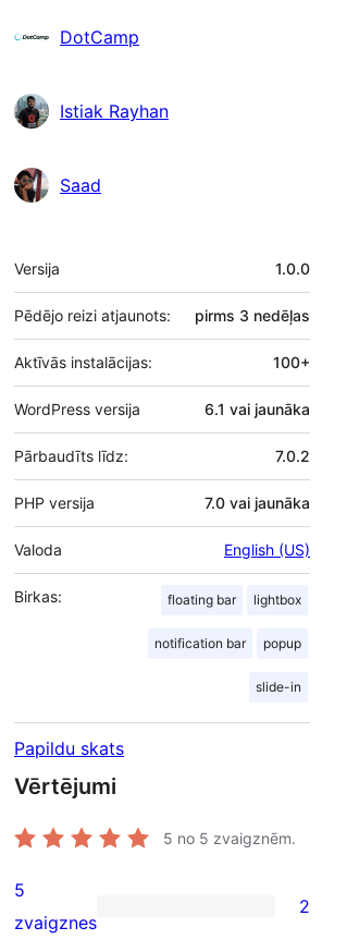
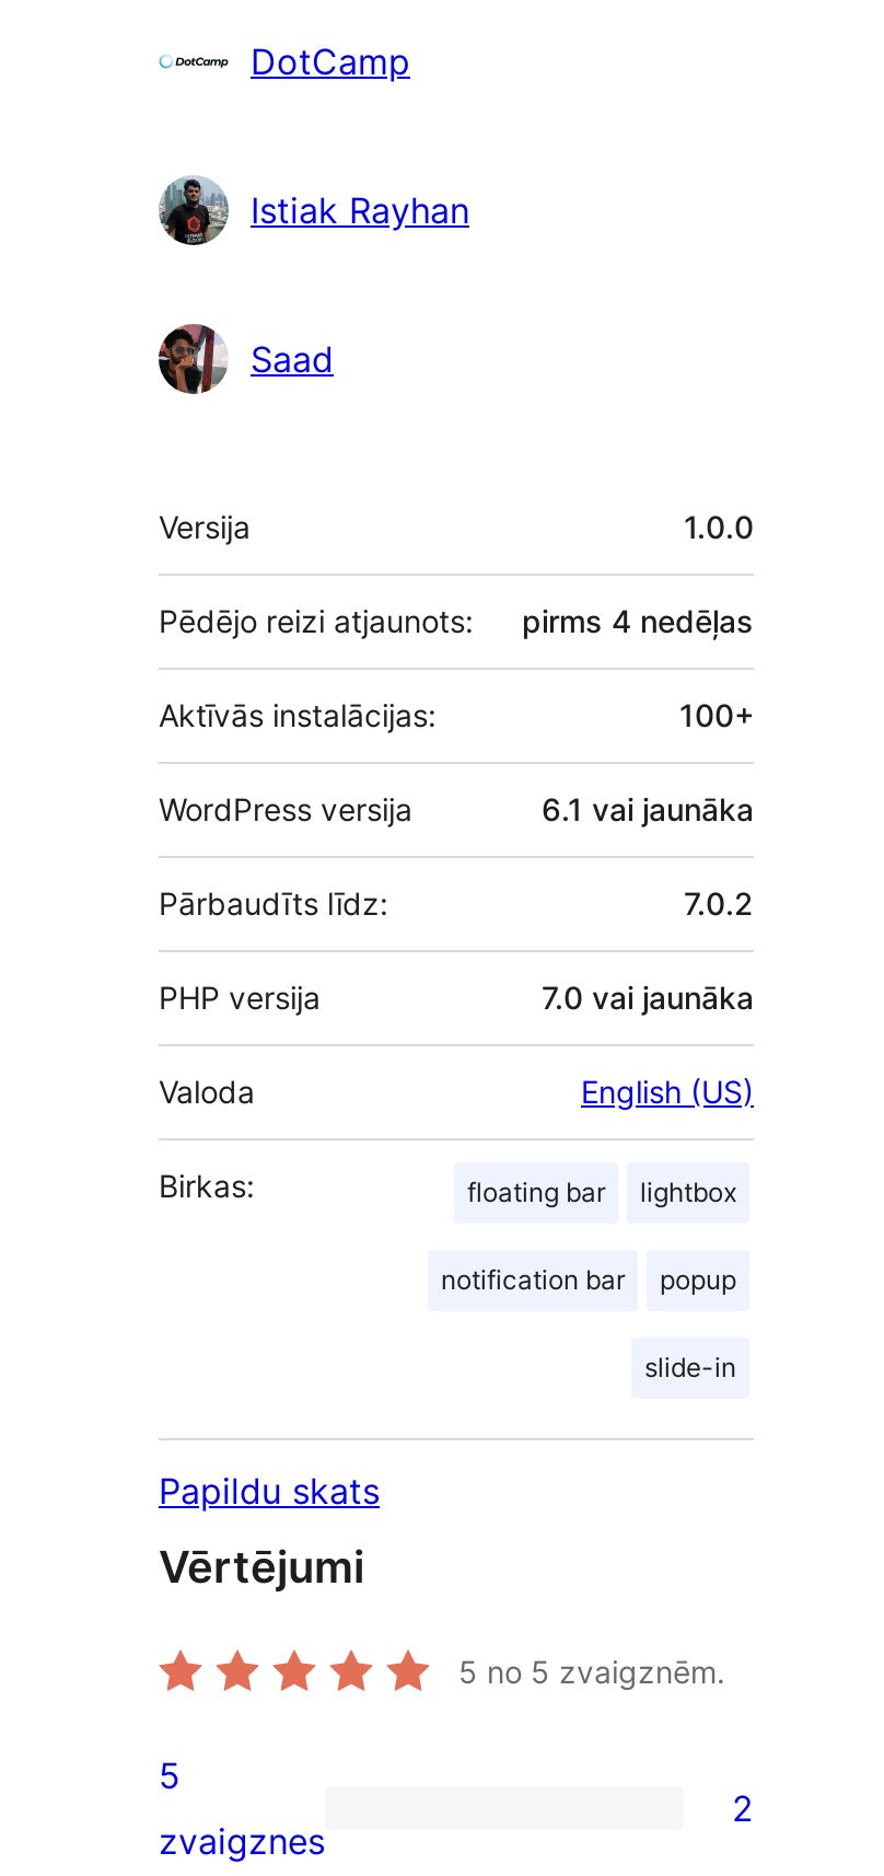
- pirms 3 nedēļas
+ pirms 4 nedēļas
